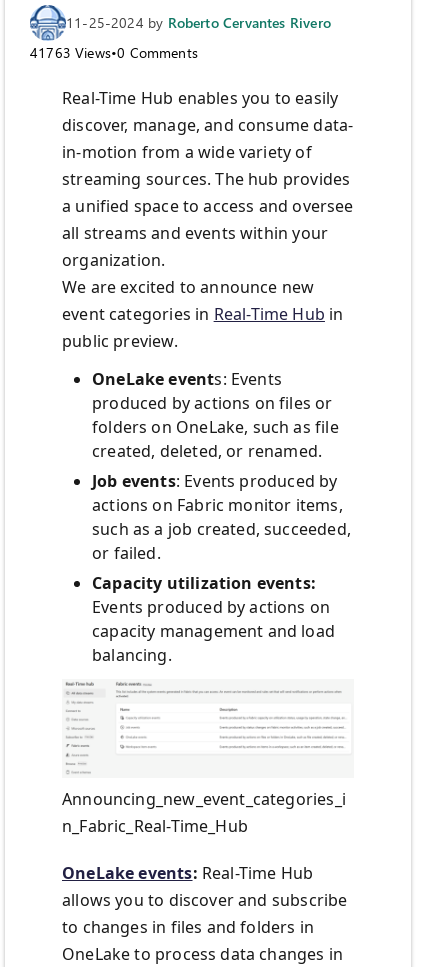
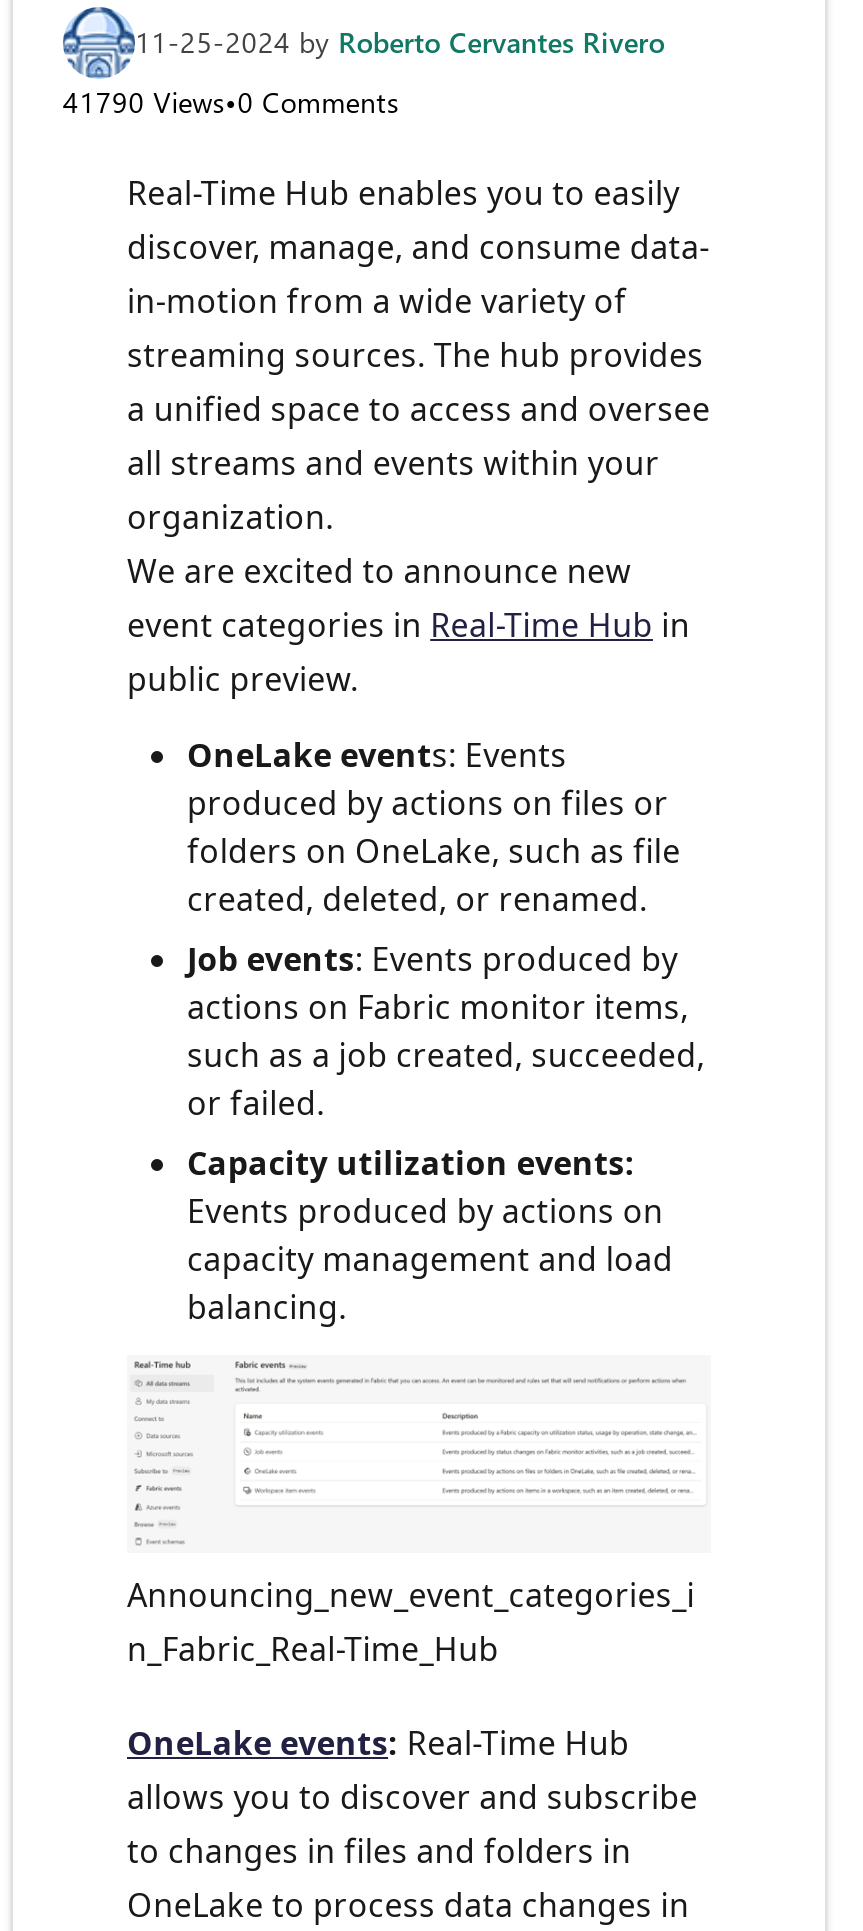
- 41763 Views•0 Comments
+ 41790 Views•0 Comments
